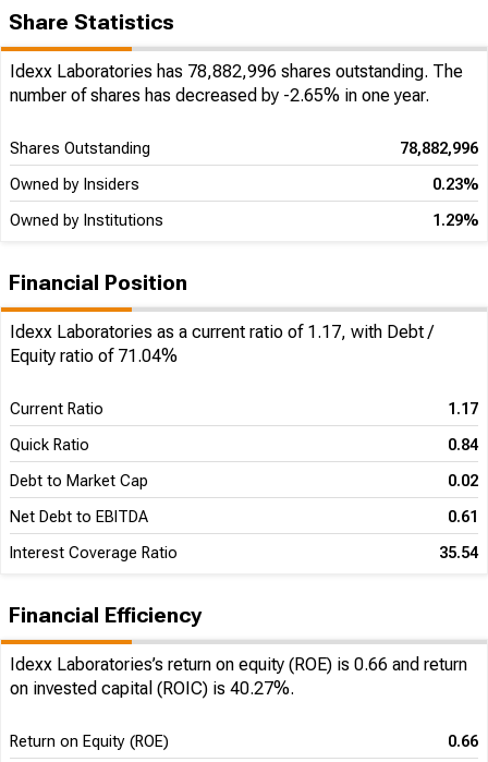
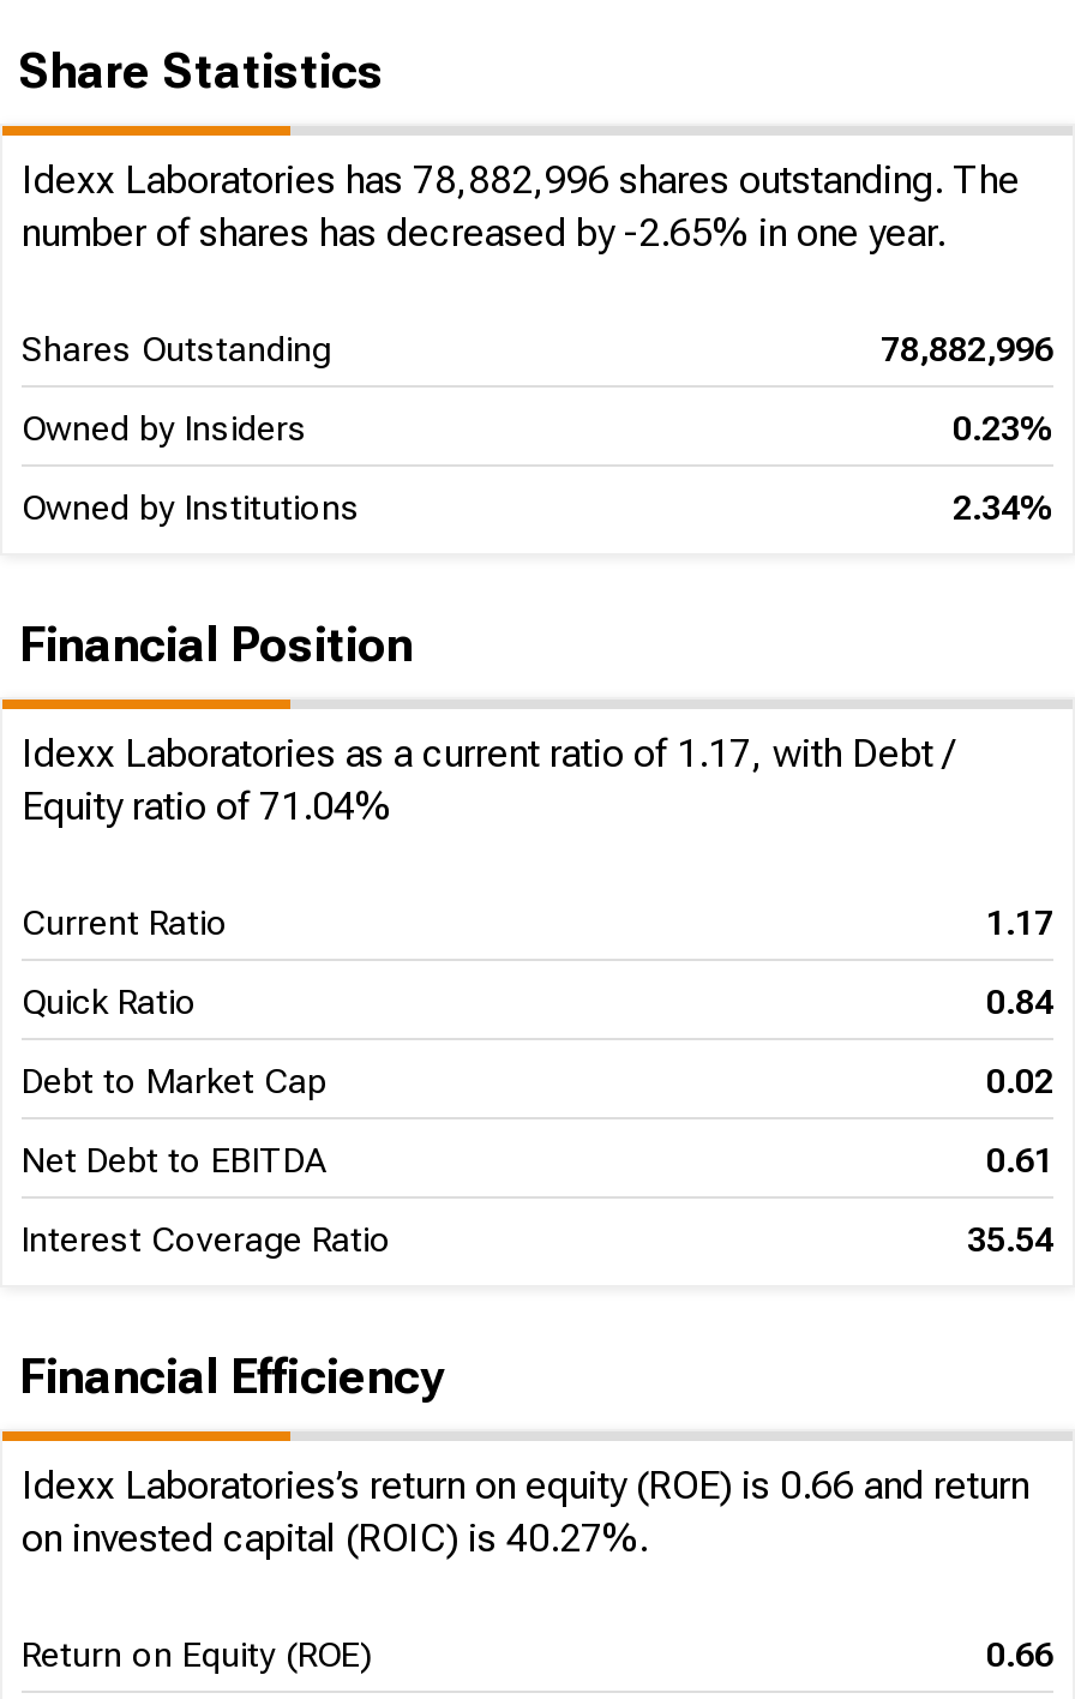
- 1.29%
+ 2.34%
